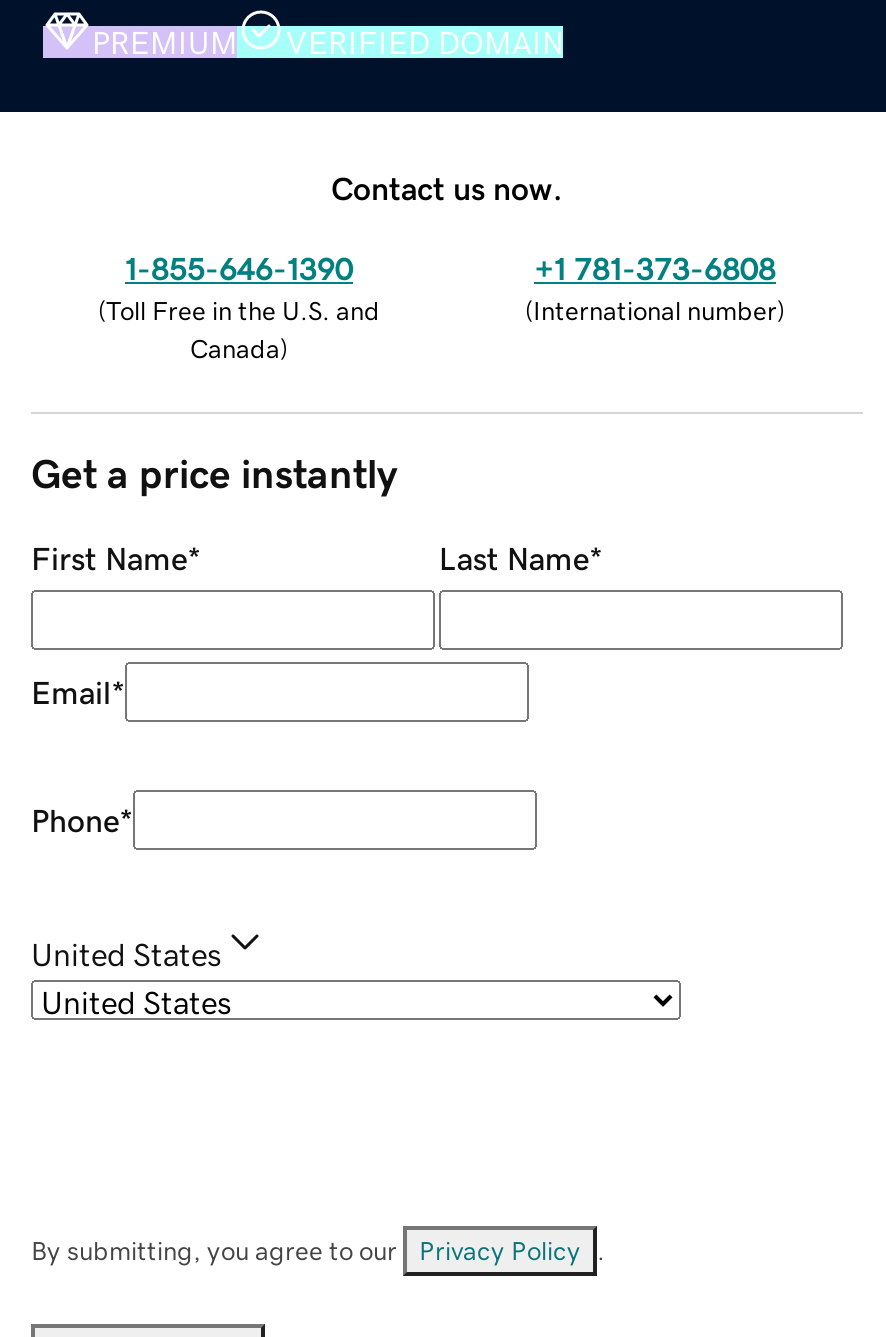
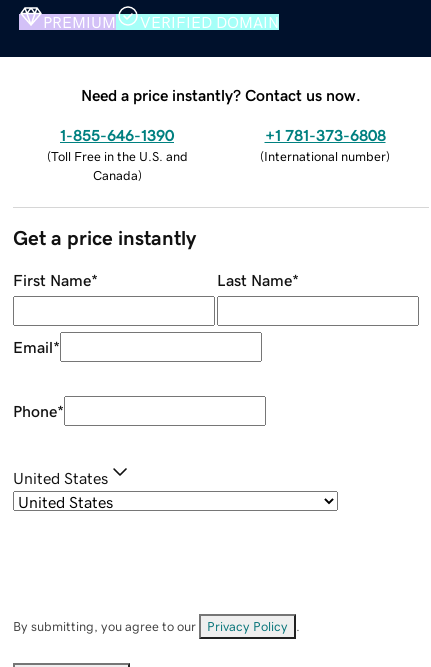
- Contact us now.
+ Need a price instantly? Contact us now.
